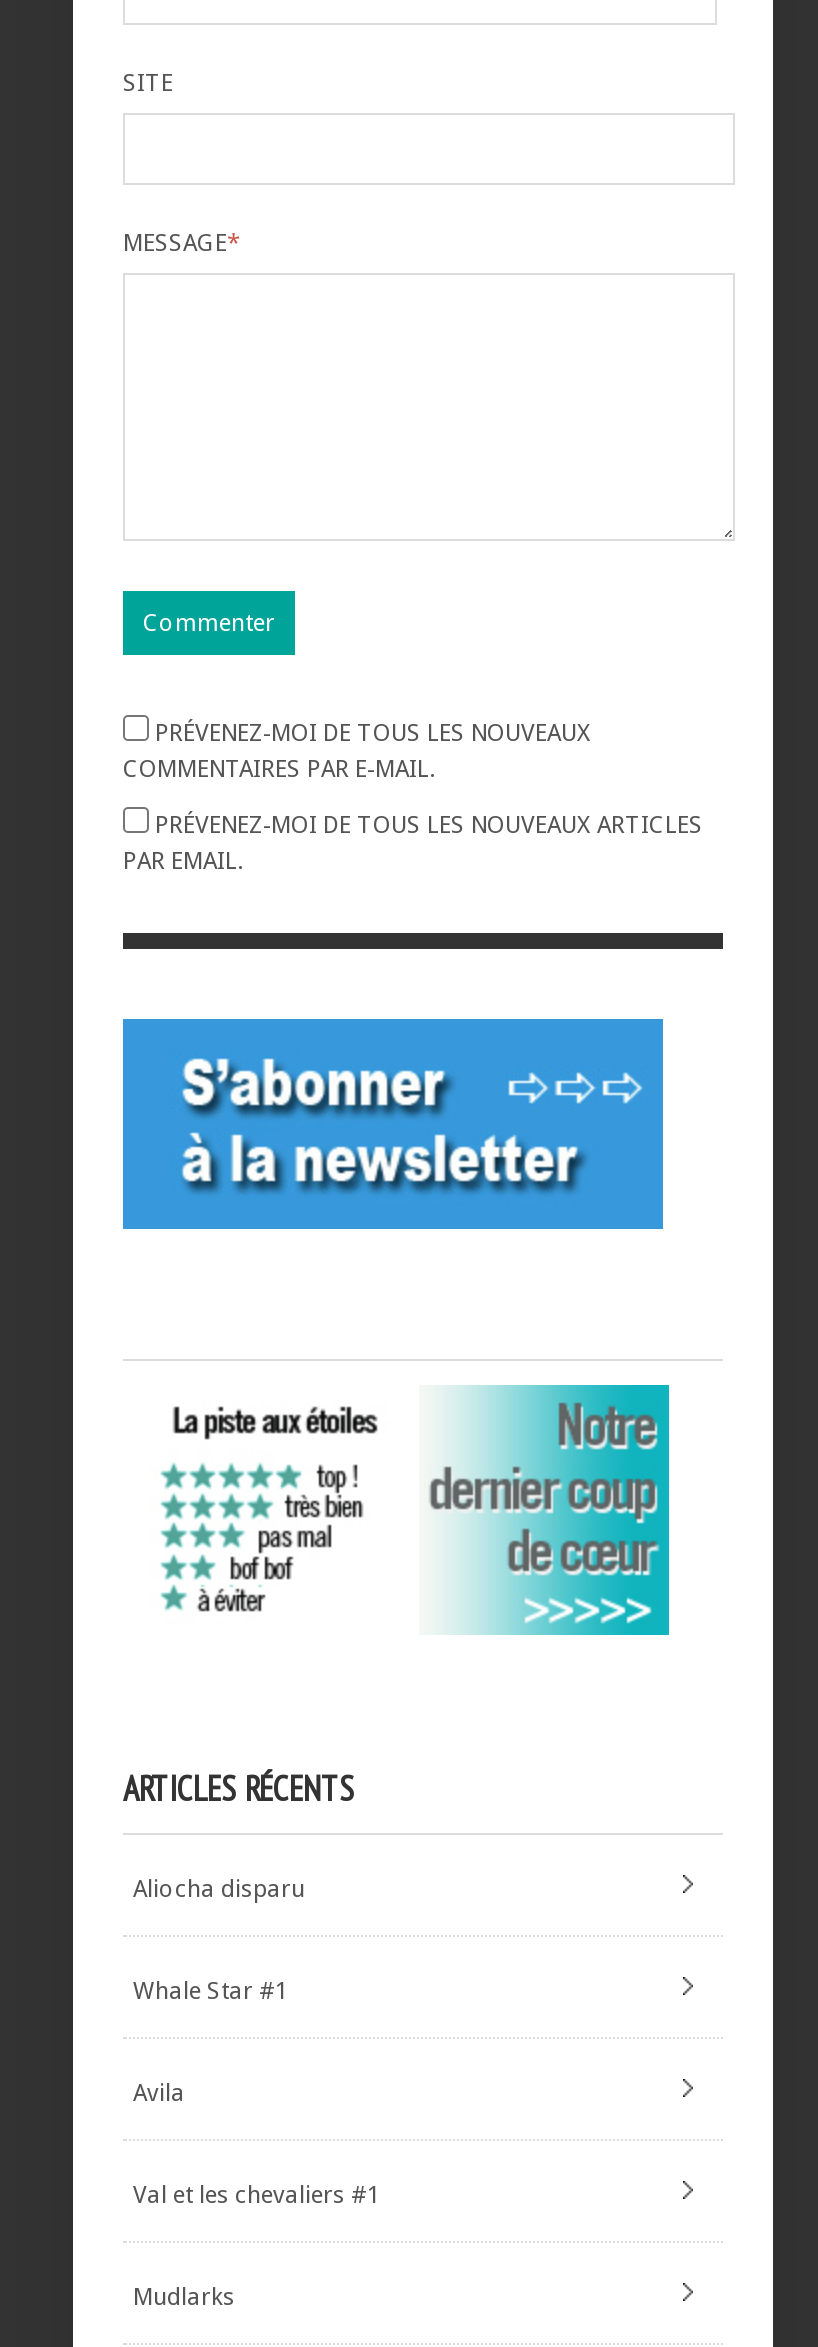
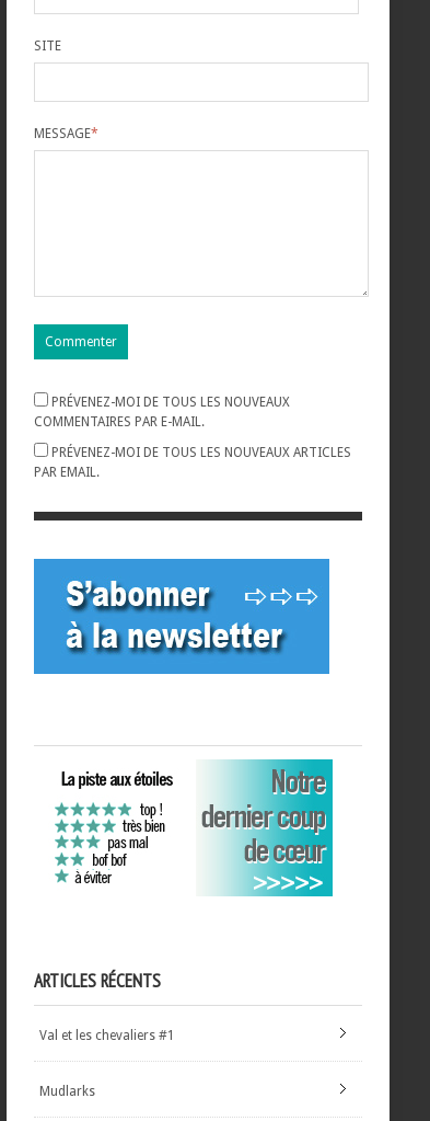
- Aliocha disparu

- Whale Star #1

- Avila
